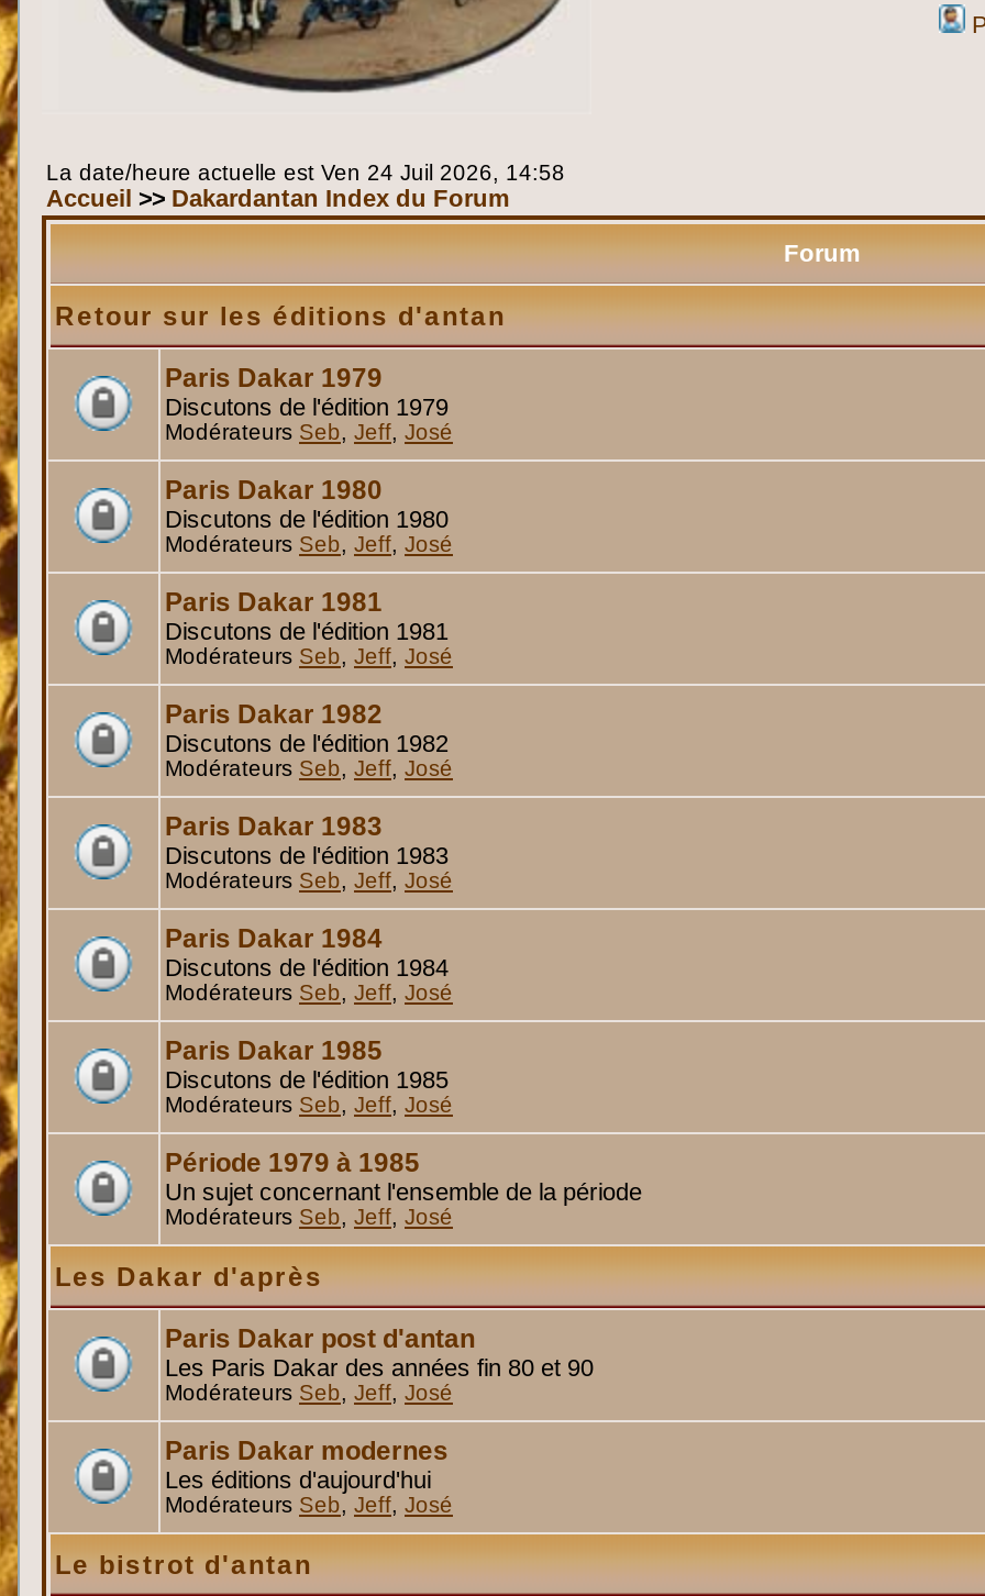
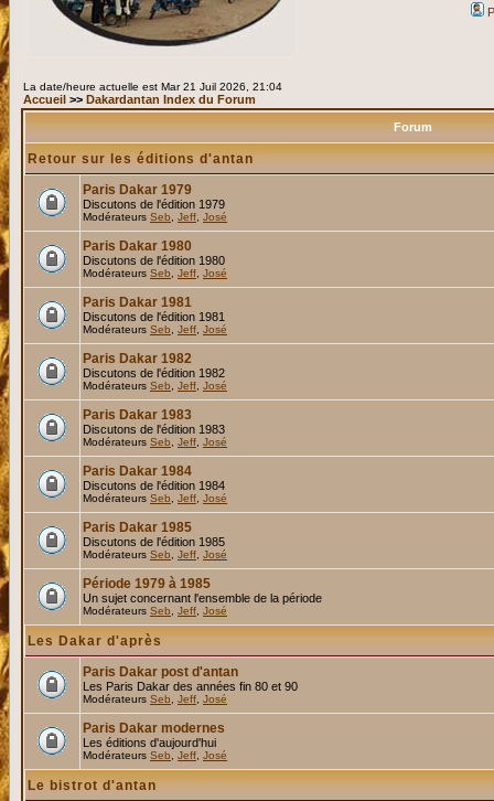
- La date/heure actuelle est Ven 24 Juil 2026, 14:58
+ La date/heure actuelle est Mar 21 Juil 2026, 21:04
